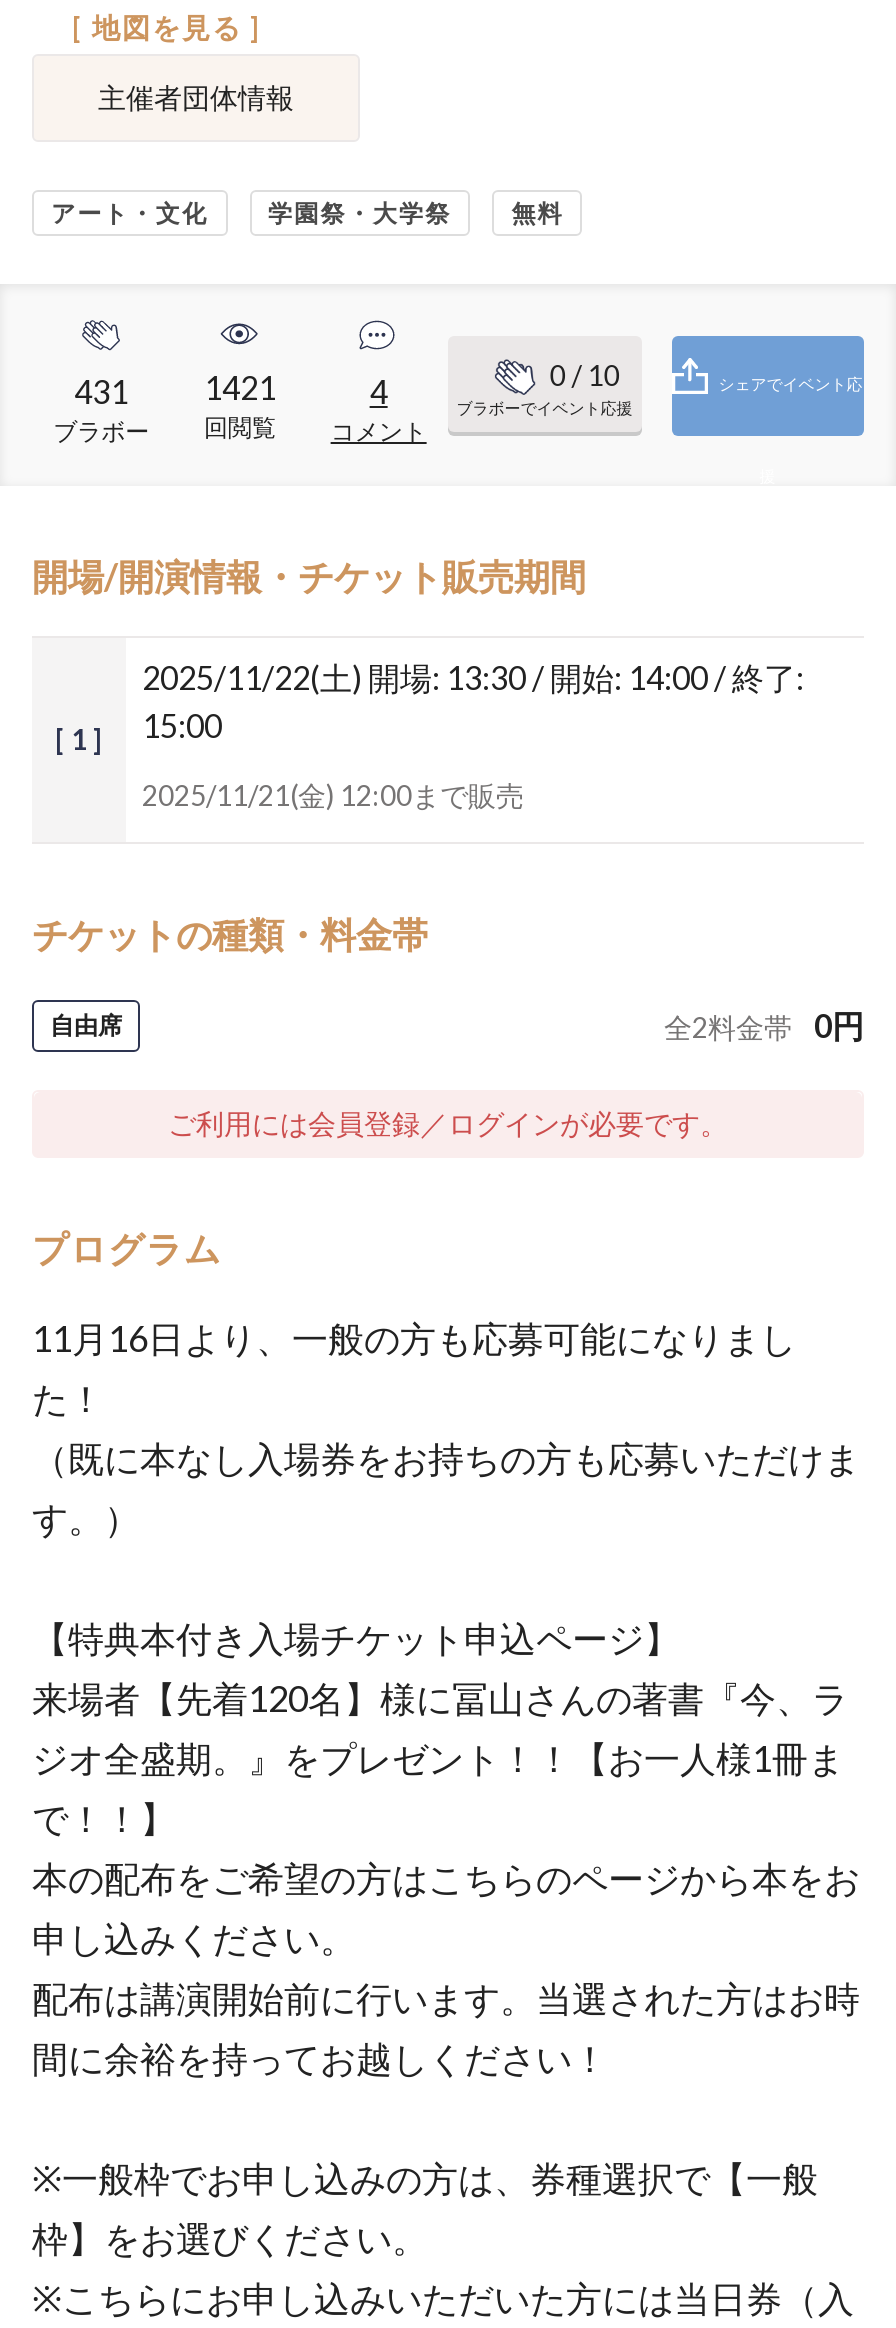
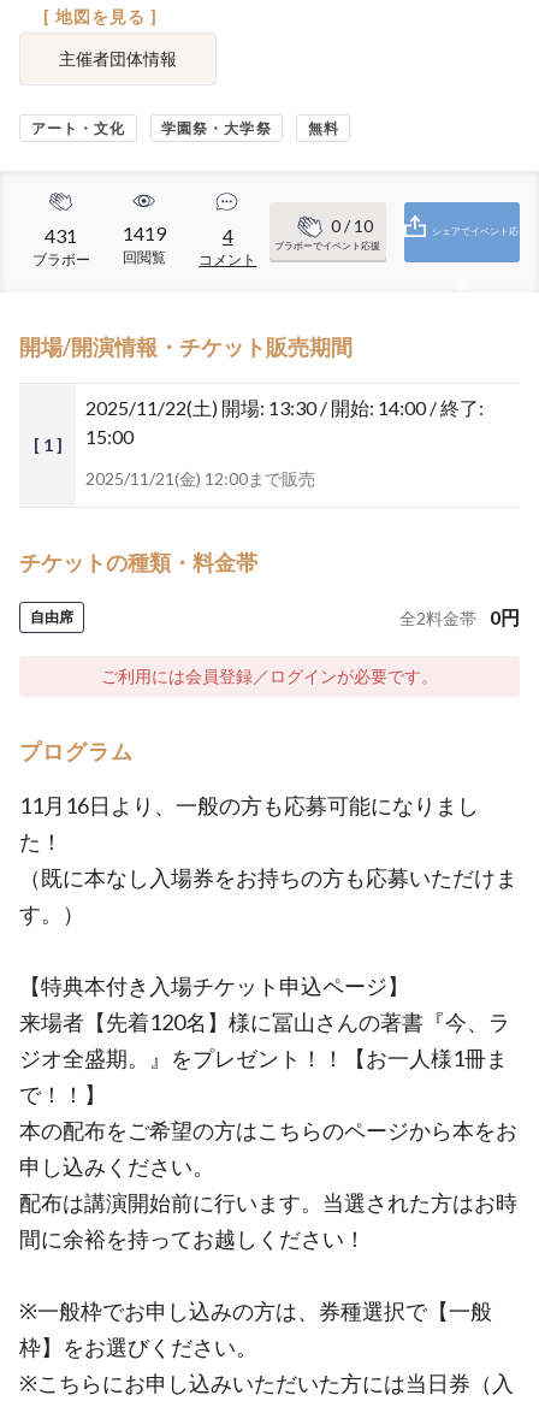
- 431 1421
+ 431 1419
